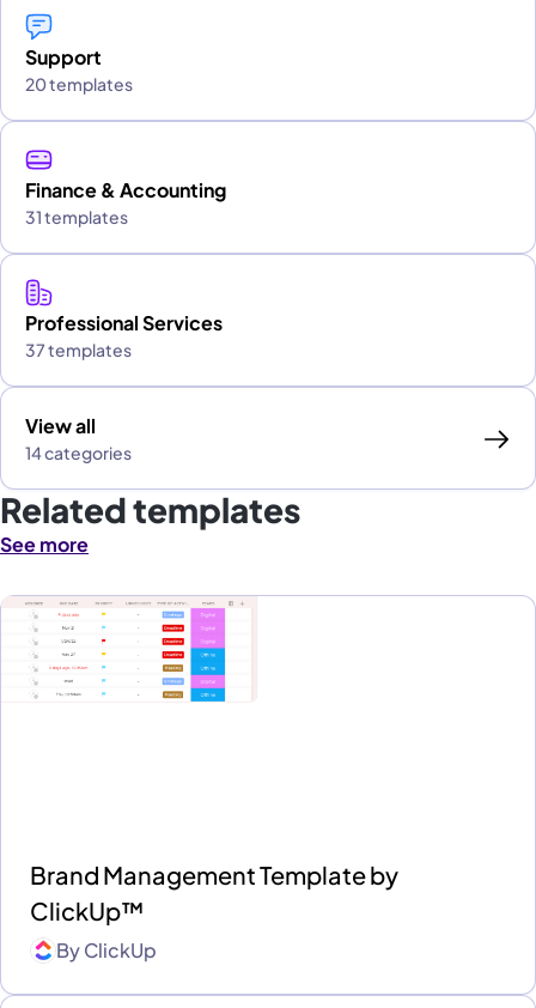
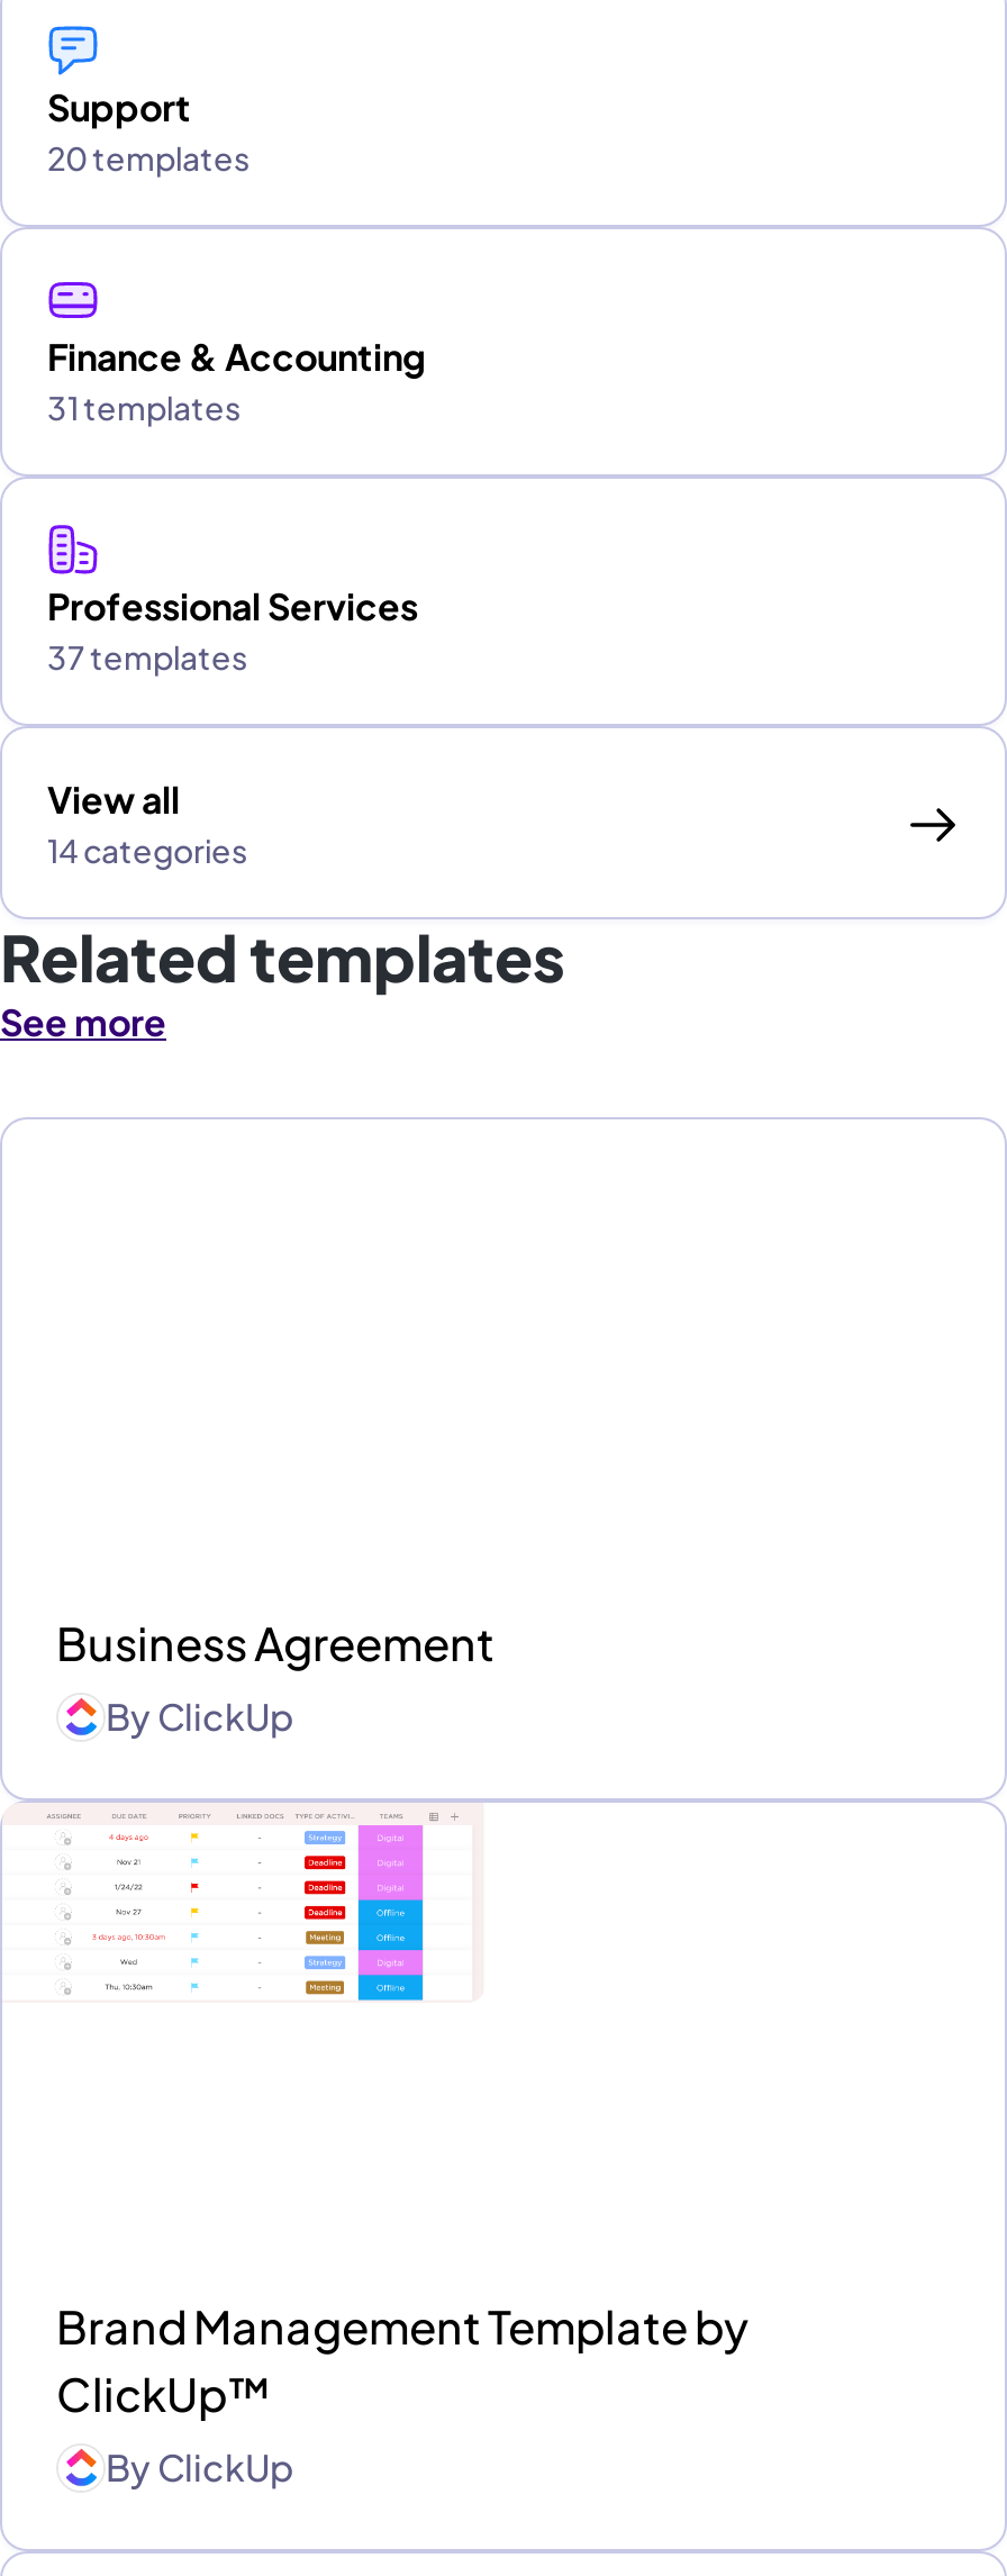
+ Business Agreement
+ By ClickUp
